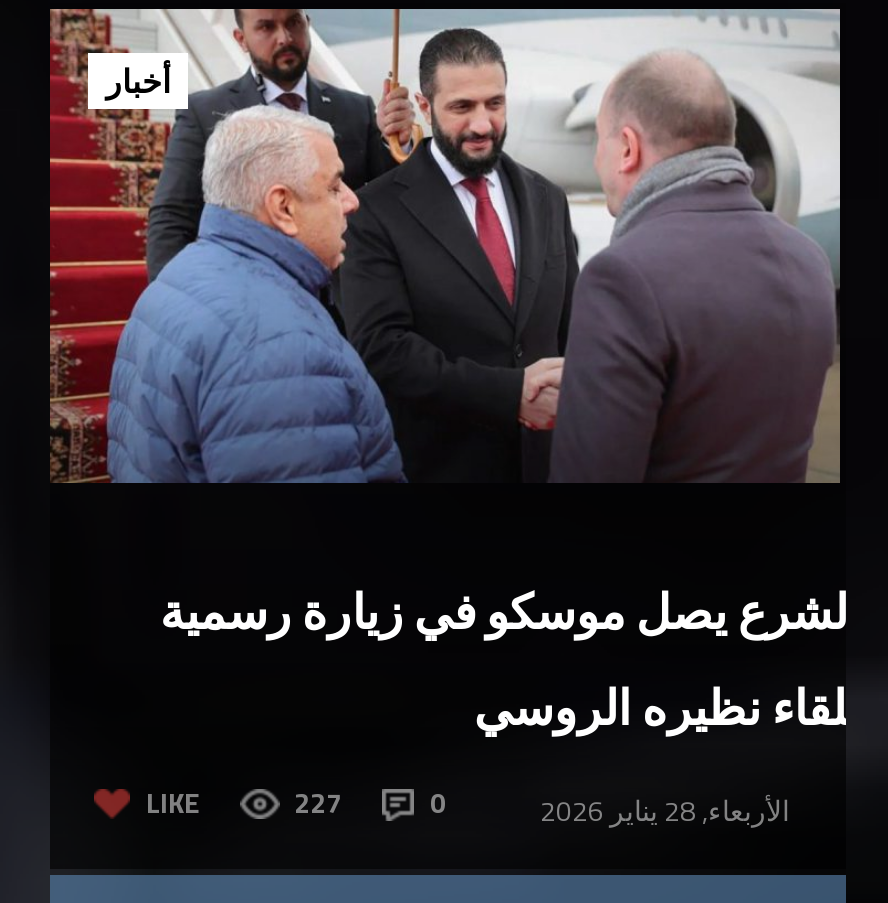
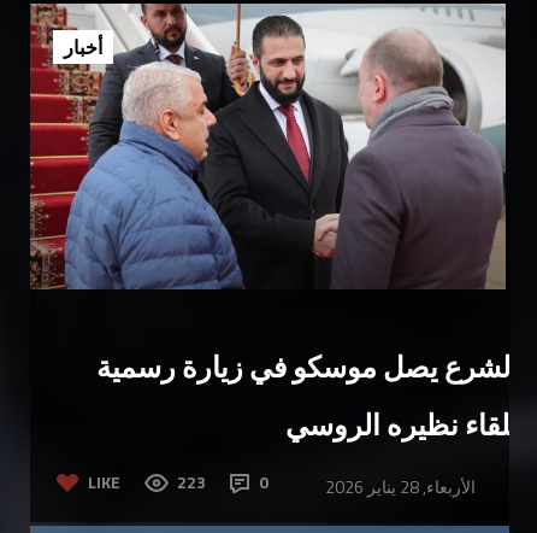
- 227
+ 223
